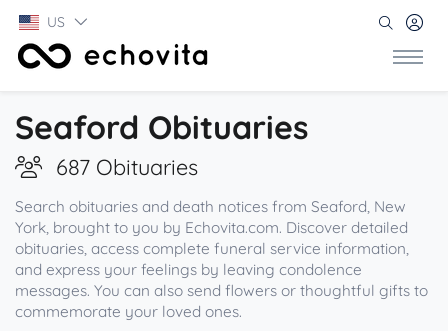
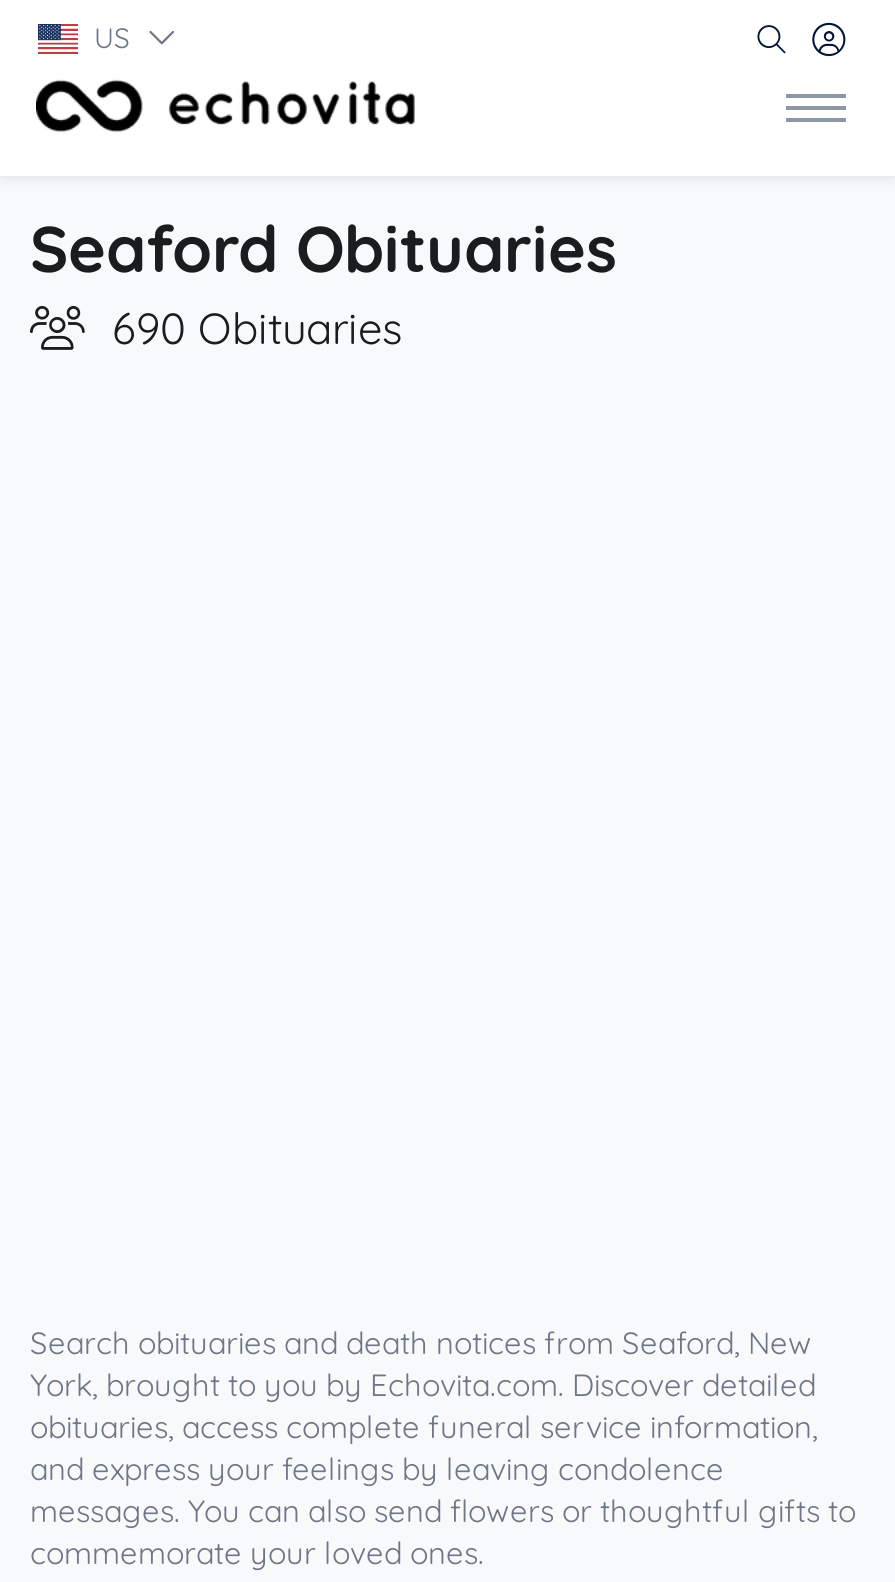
- 687 Obituaries
+ 690 Obituaries
